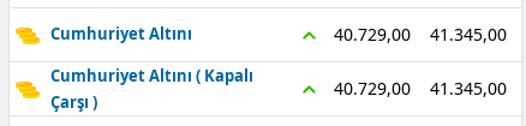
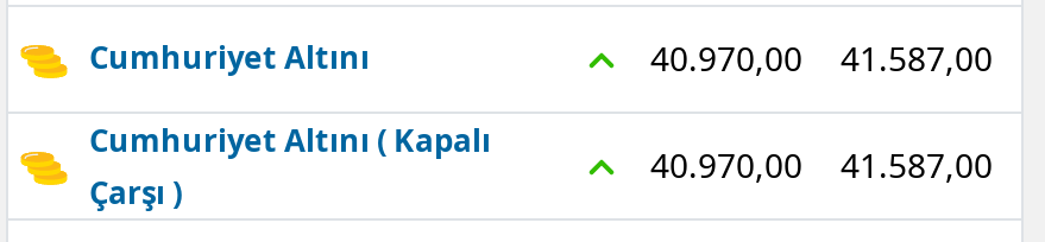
- 40.729,00
+ 40.970,00

- 41.345,00
+ 41.587,00

- 40.729,00
+ 40.970,00

- 41.345,00
+ 41.587,00
